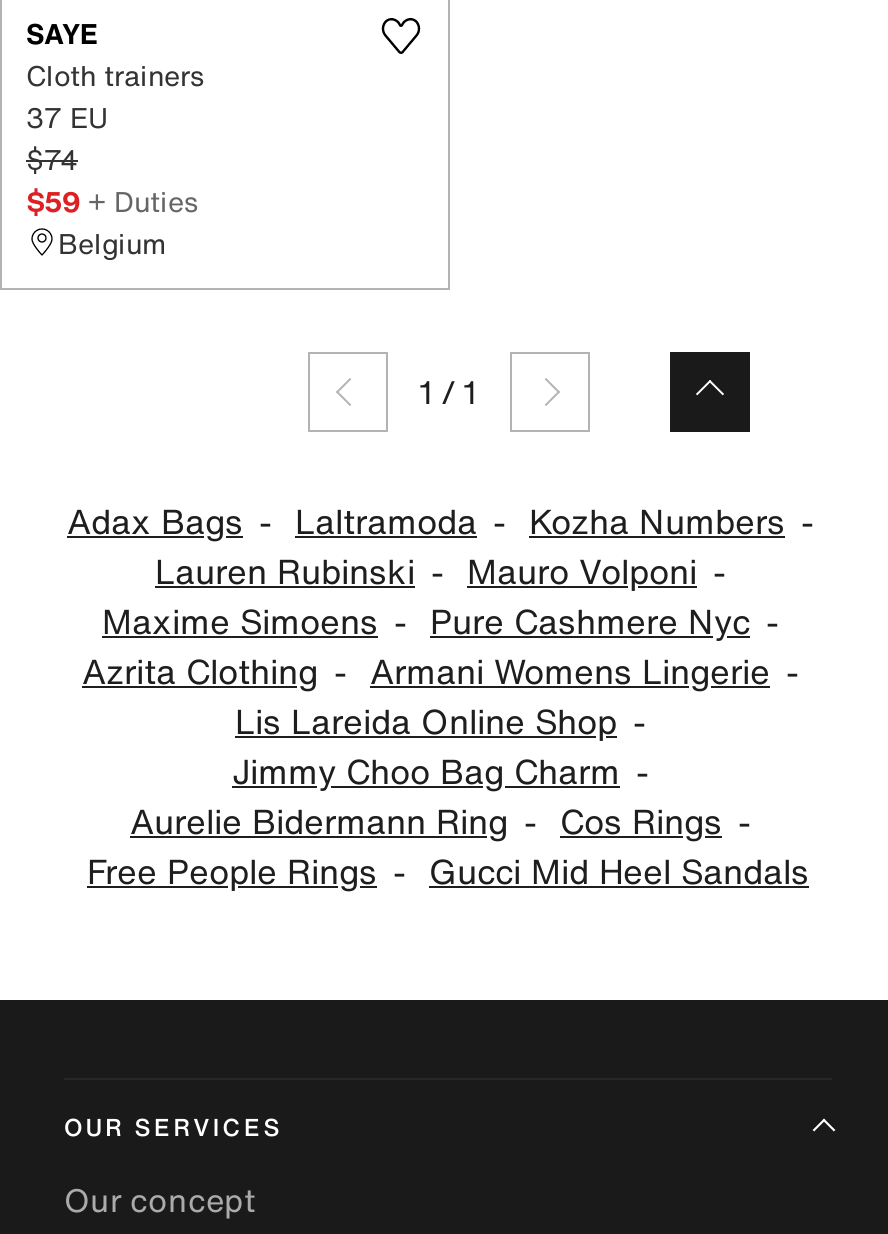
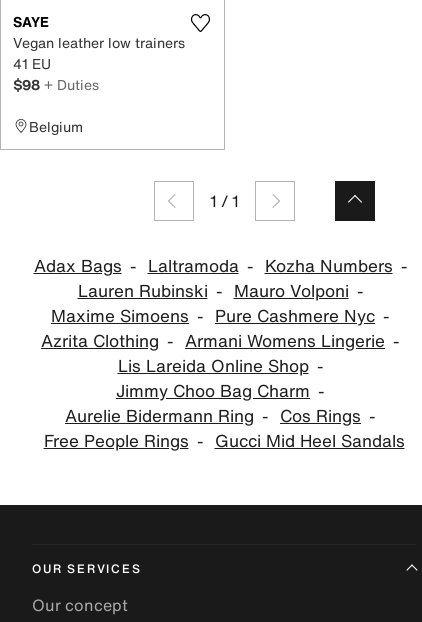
- Cloth trainers
- 37 EU
- $74
- $59 + Duties
+ Vegan leather low trainers
+ 41 EU
+ $98 + Duties
